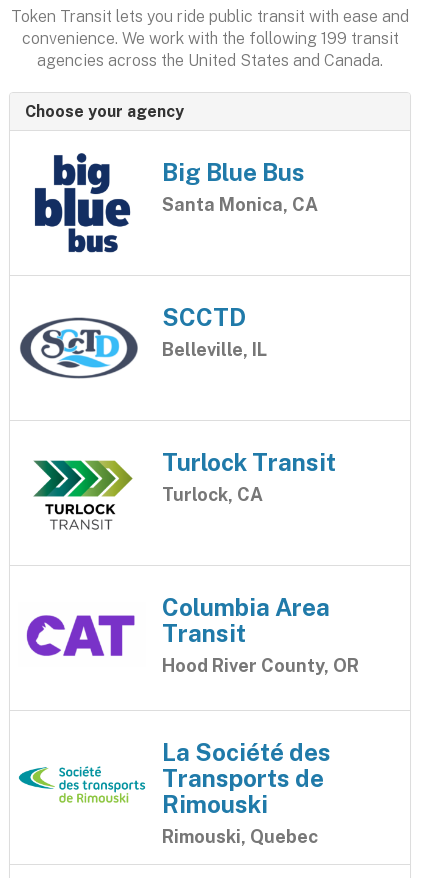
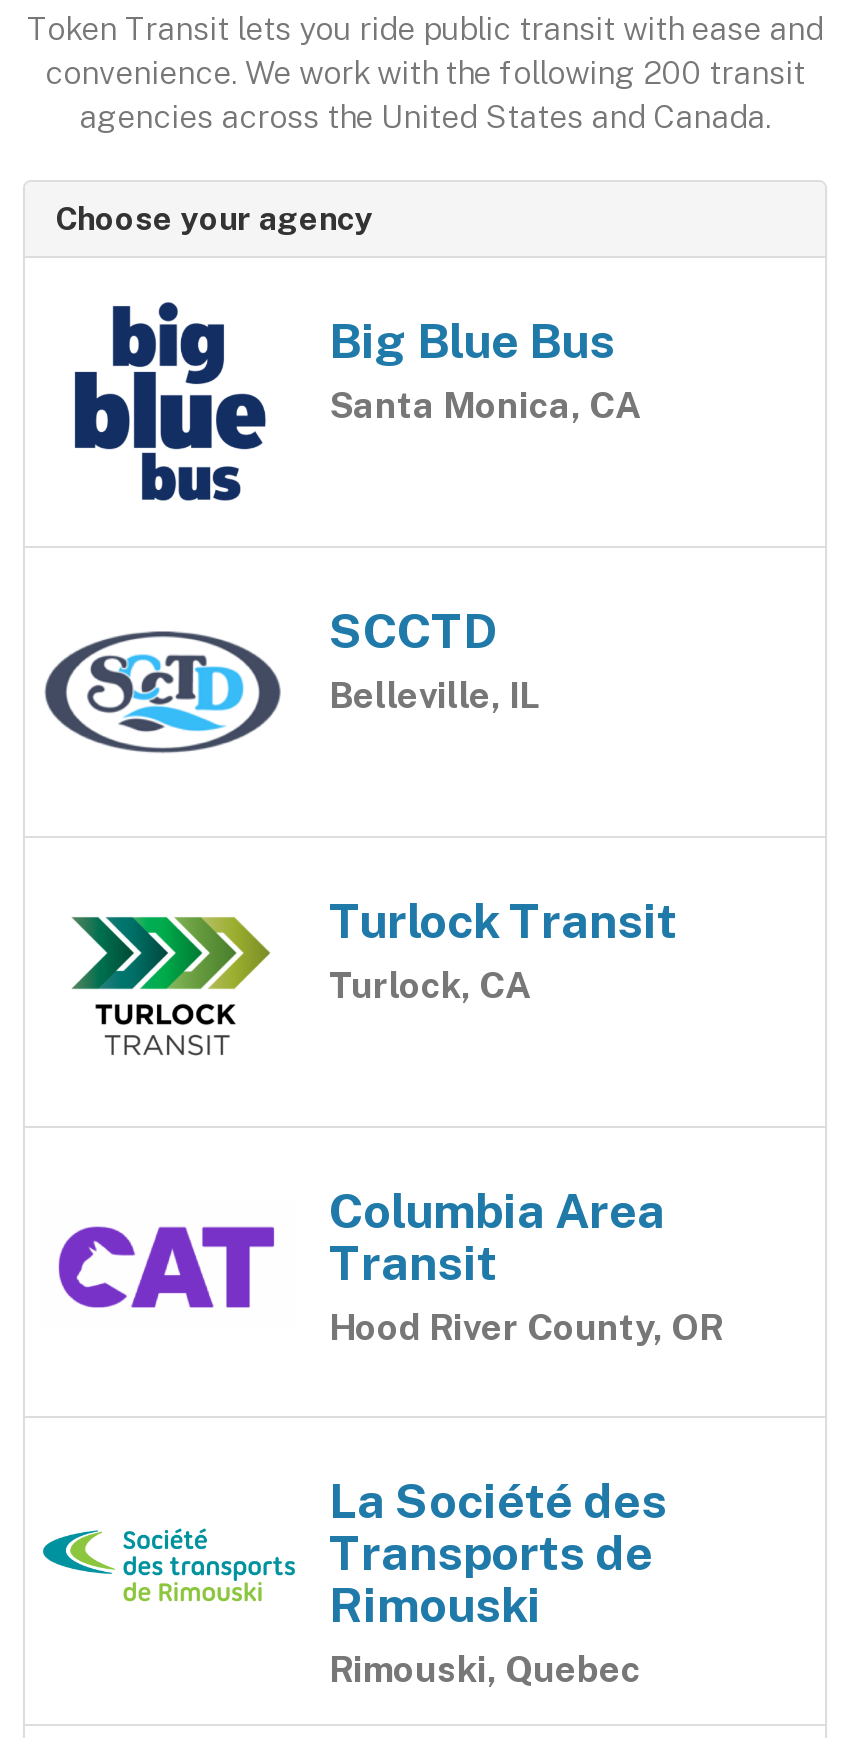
- convenience. We work with the following 199 transit
+ convenience. We work with the following 200 transit
